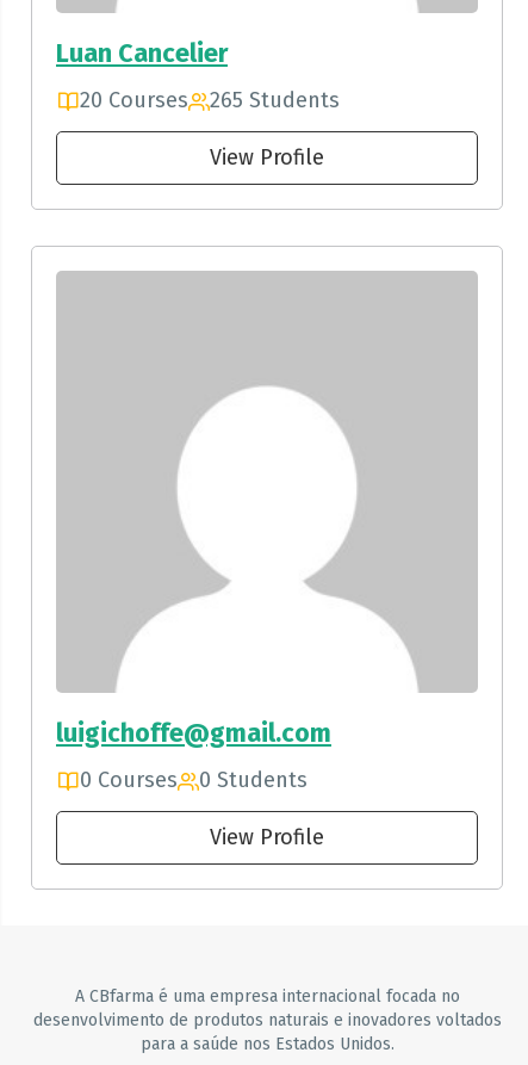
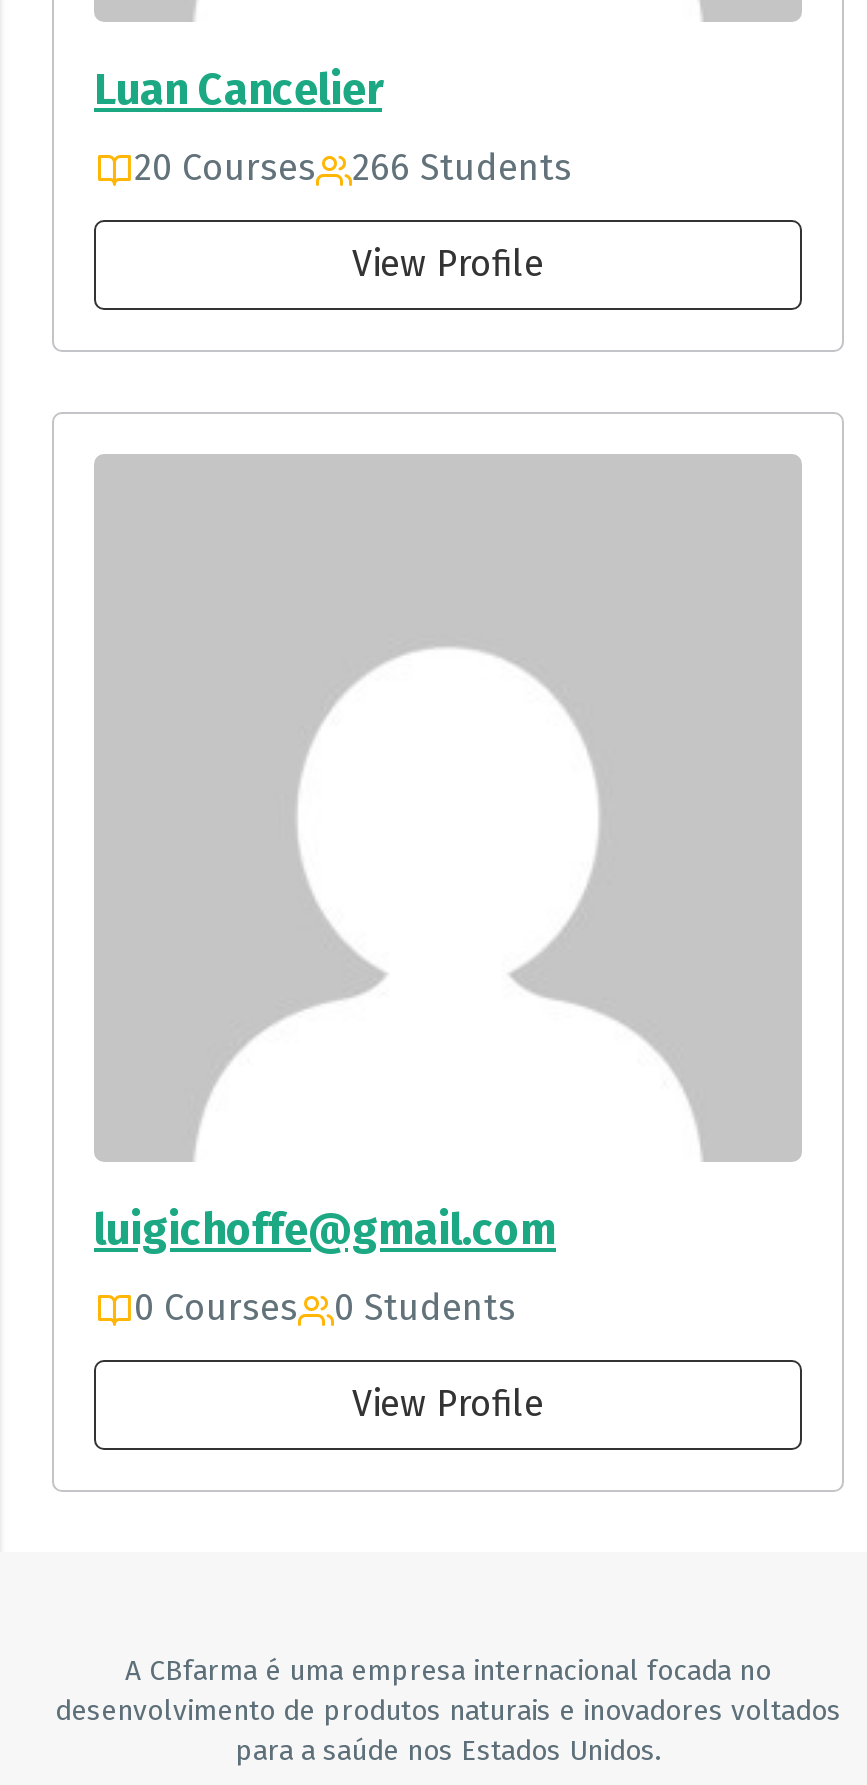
- 20 Courses 265 Students
+ 20 Courses 266 Students
